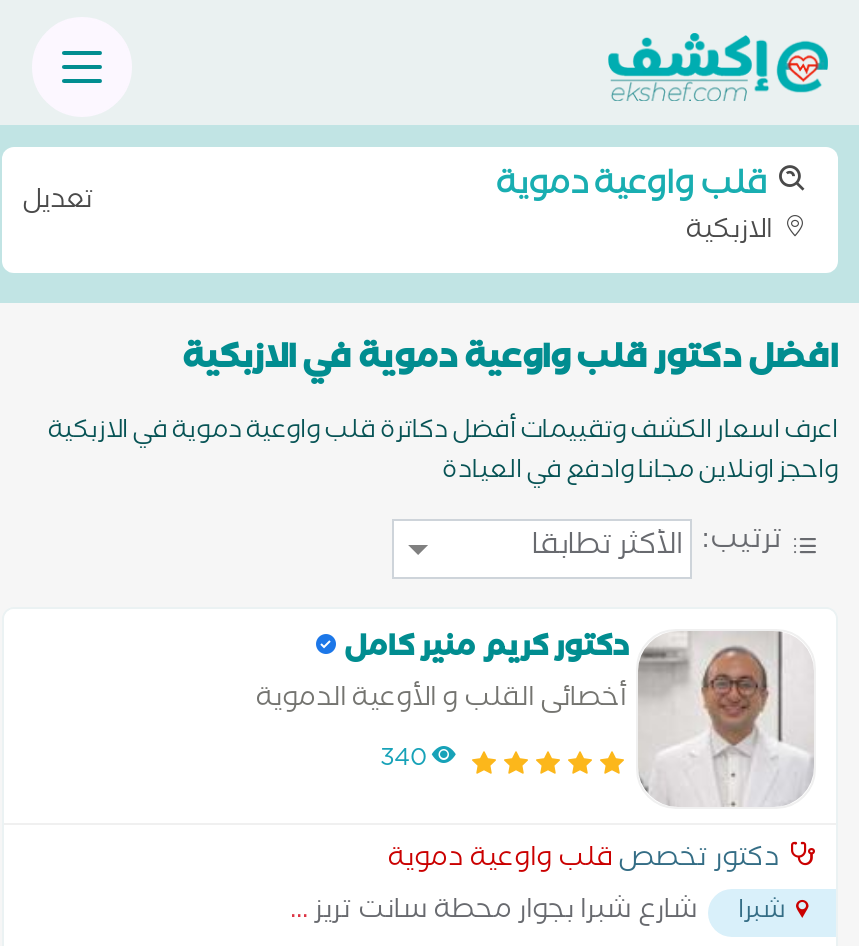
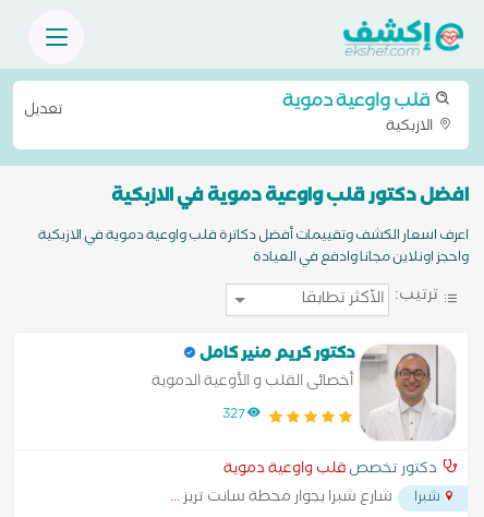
- 340
+ 327
